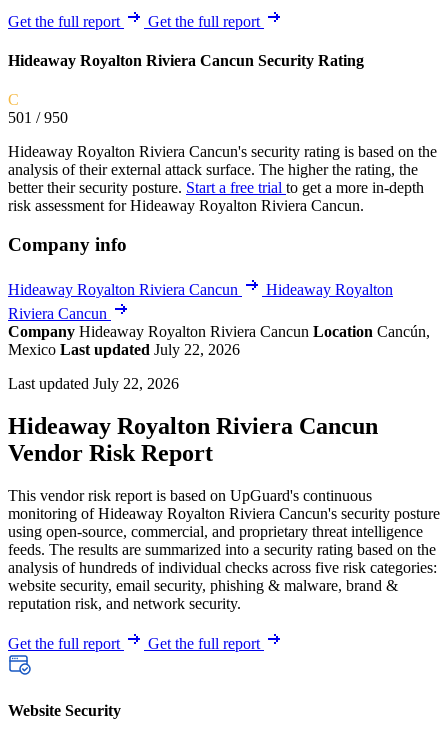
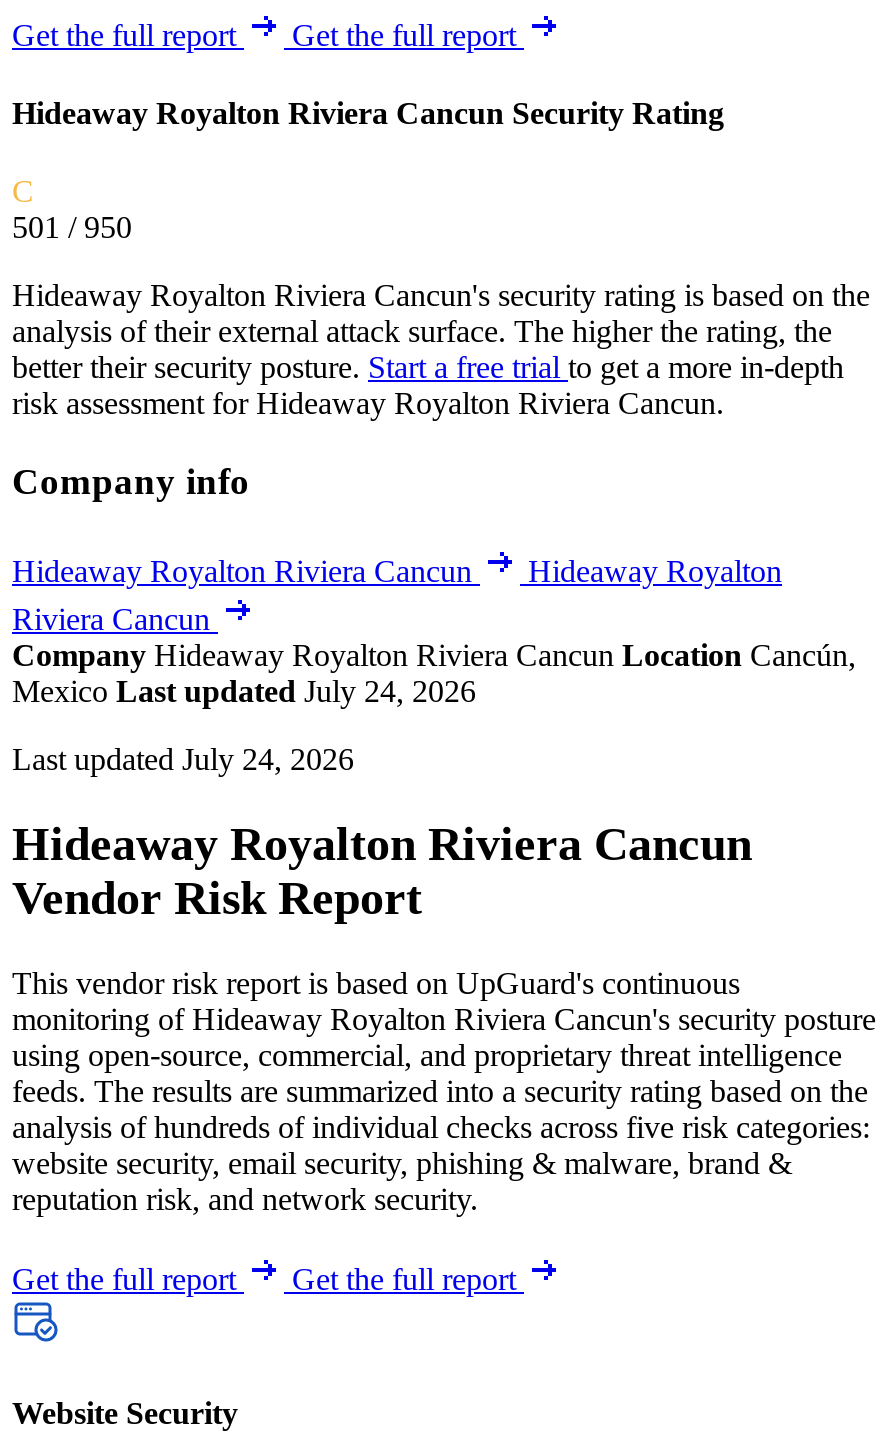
- Mexico Last updated July 22, 2026
+ Mexico Last updated July 24, 2026

- Last updated July 22, 2026
+ Last updated July 24, 2026
